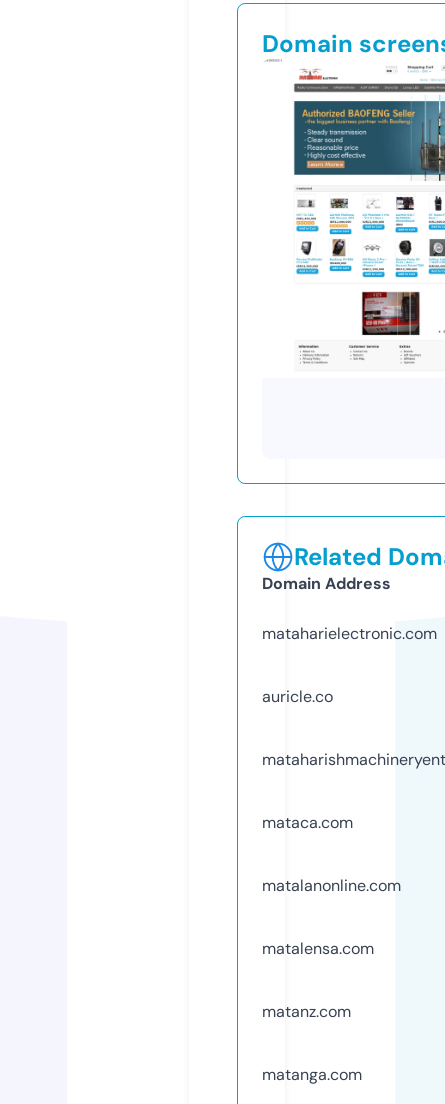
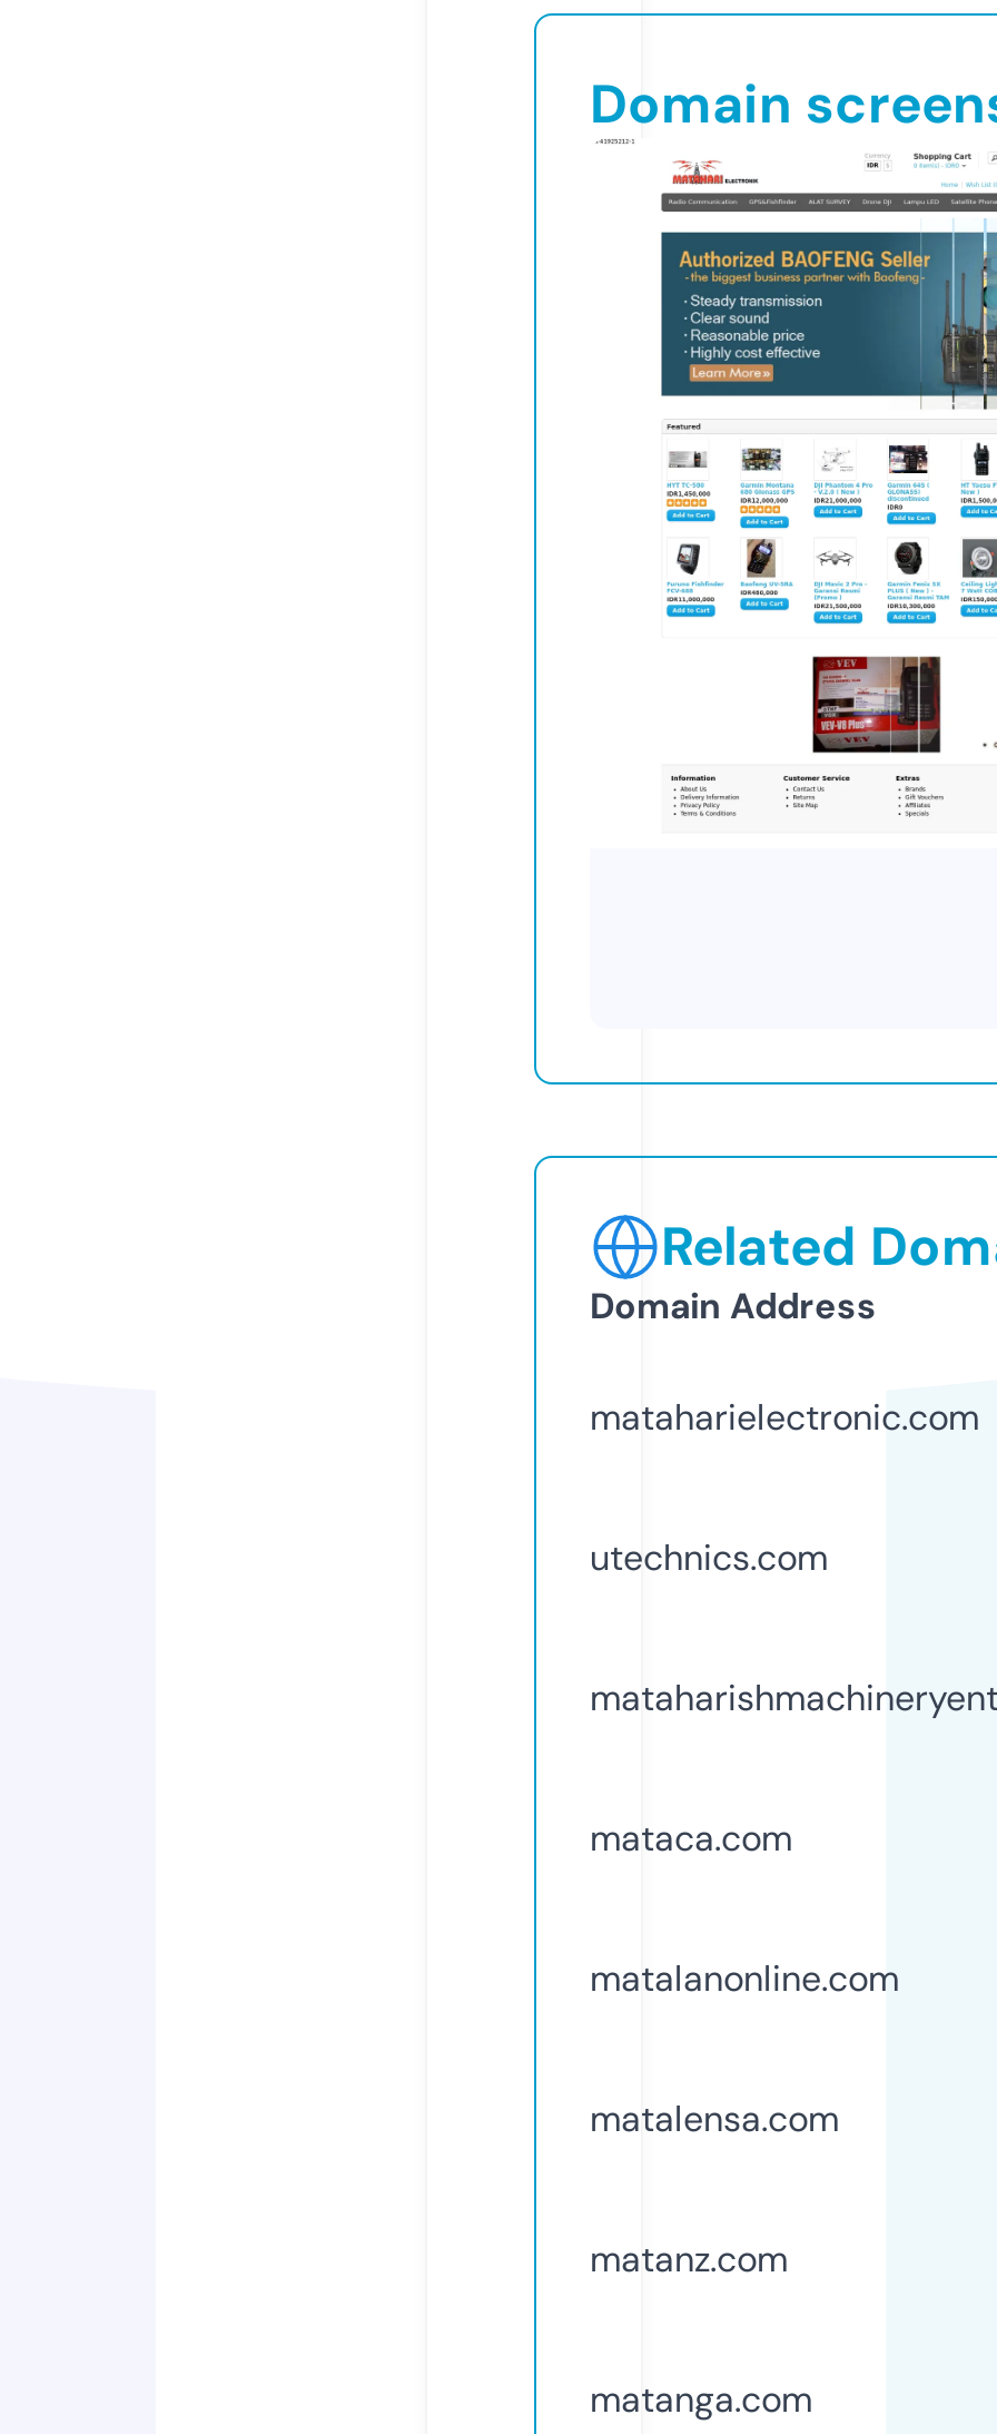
- auricle.co
+ utechnics.com
